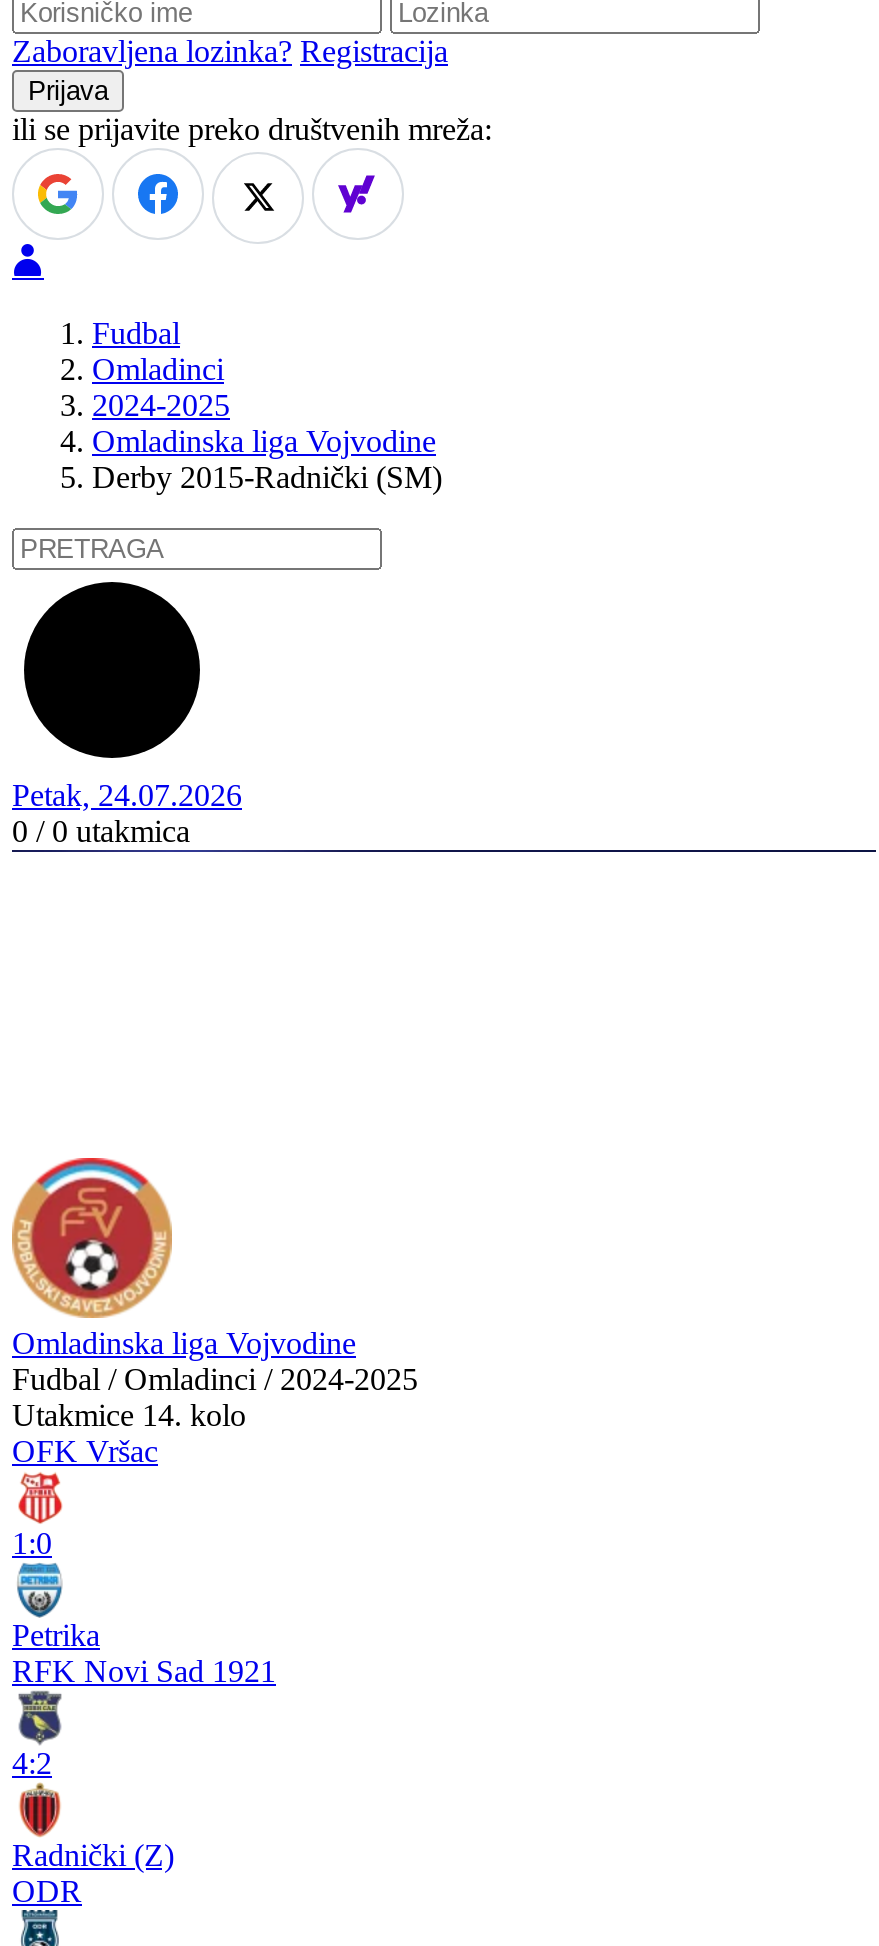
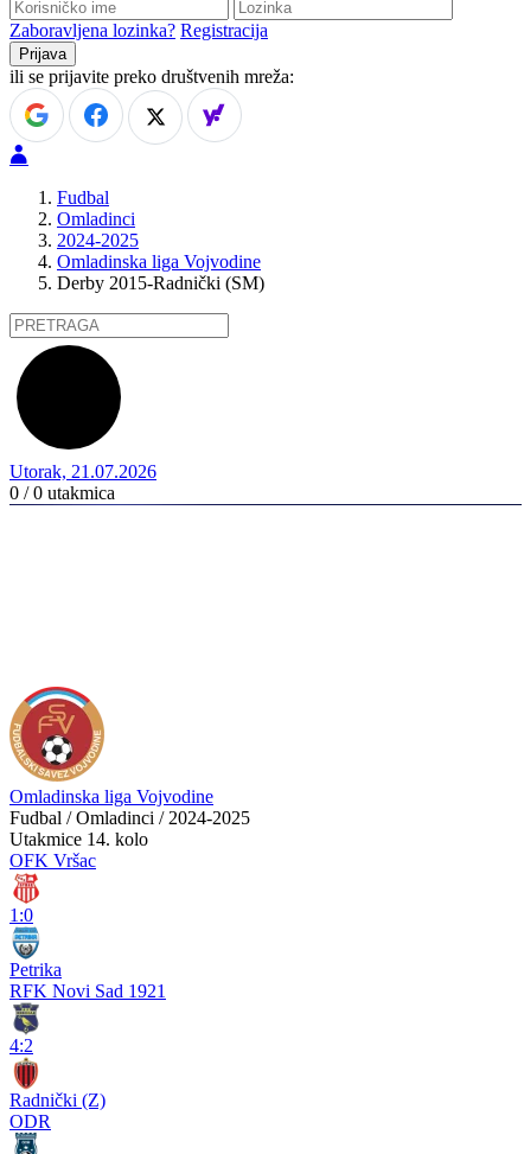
- Petak, 24.07.2026
+ Utorak, 21.07.2026
